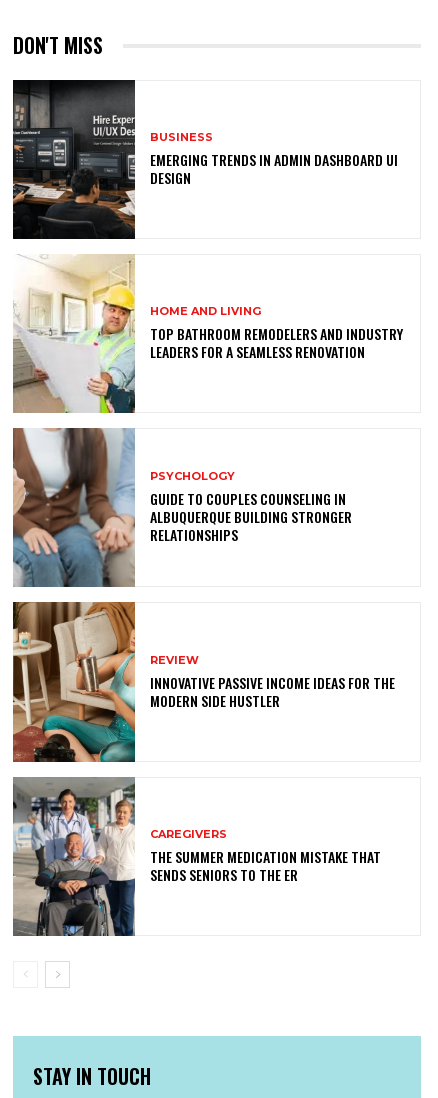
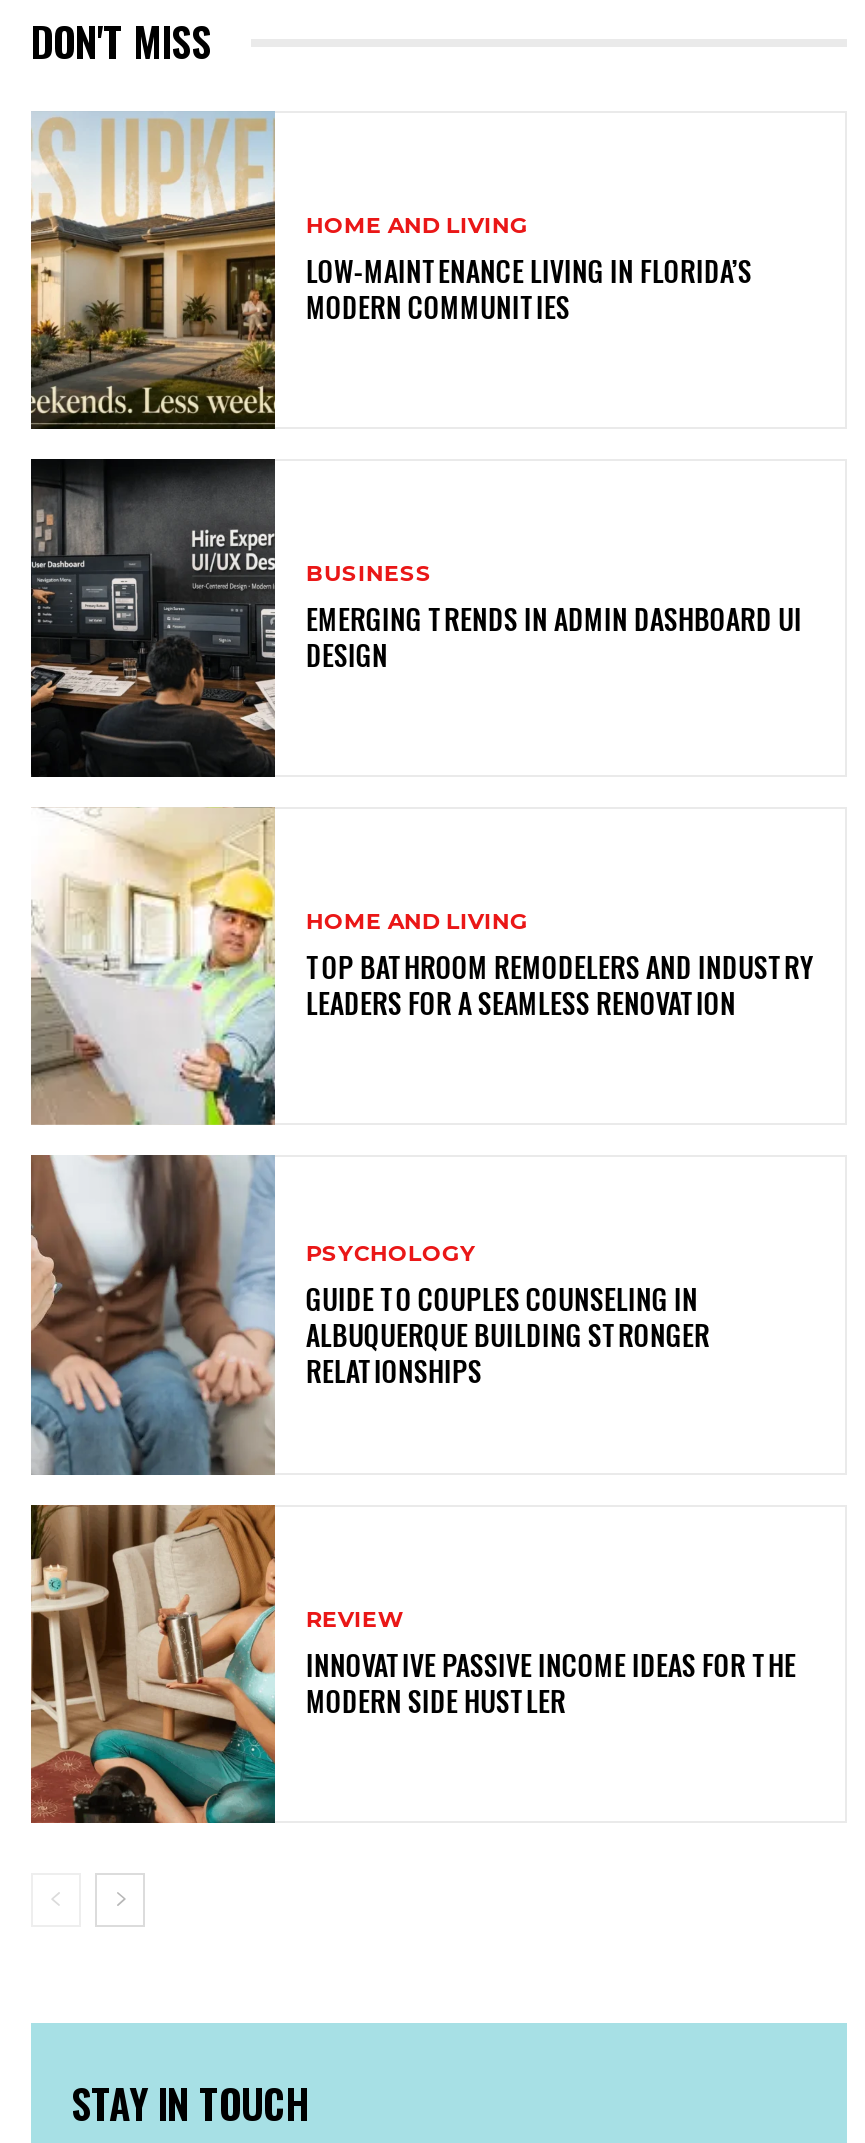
+ [image]
+ HOME AND LIVING
+ LOW-MAINTENANCE LIVING IN FLORIDA’S
+ MODERN COMMUNITIES

moved down: [image] | BUSINESS | EMERGING TRENDS IN ADMIN DASHBOARD UI | ... | INNOVATIVE PASSIVE INCOME IDEAS FOR THE | MODERN SIDE HUSTLER

- [image]
- CAREGIVERS
- THE SUMMER MEDICATION MISTAKE THAT
- SENDS SENIORS TO THE ER
